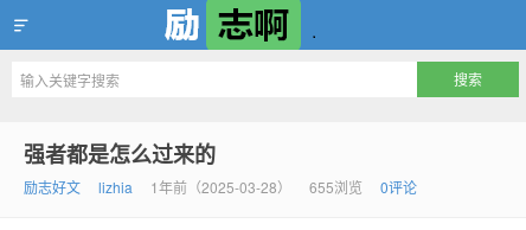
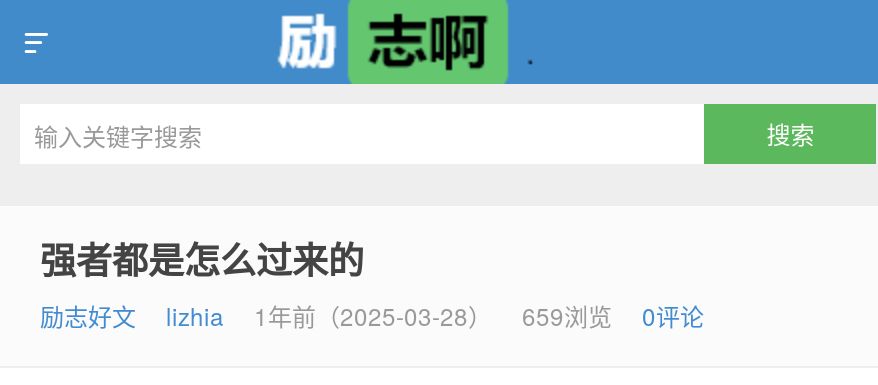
- 励志好文 lizhia 1年前（2025-03-28） 655浏览 0评论
+ 励志好文 lizhia 1年前（2025-03-28） 659浏览 0评论
